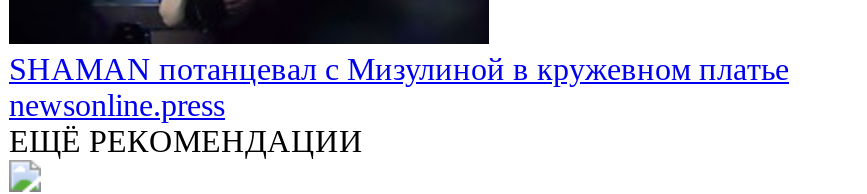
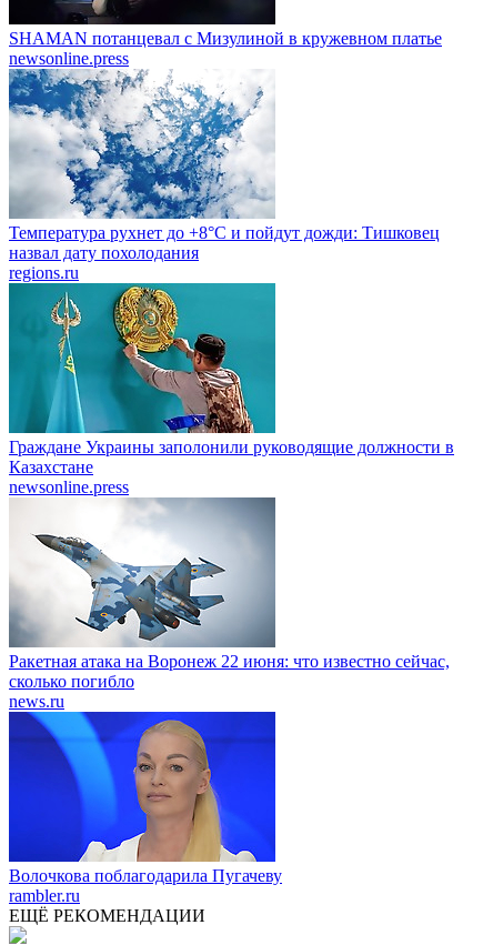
+ [image]
+ Температура рухнет до +8°C и пойдут дожди: Тишковец
+ назвал дату похолодания
+ regions.ru

+ [image]
+ Волочкова поблагодарила Пугачеву
+ rambler.ru

+ [image]
+ Граждане Украины заполонили руководящие должности в
+ Казахстане
+ newsonline.press

+ [image]
+ Ракетная атака на Воронеж 22 июня: что известно сейчас,
+ сколько погибло
+ news.ru
